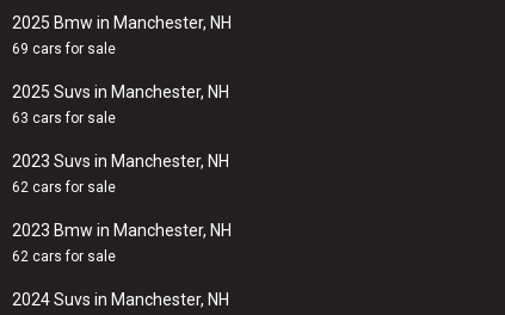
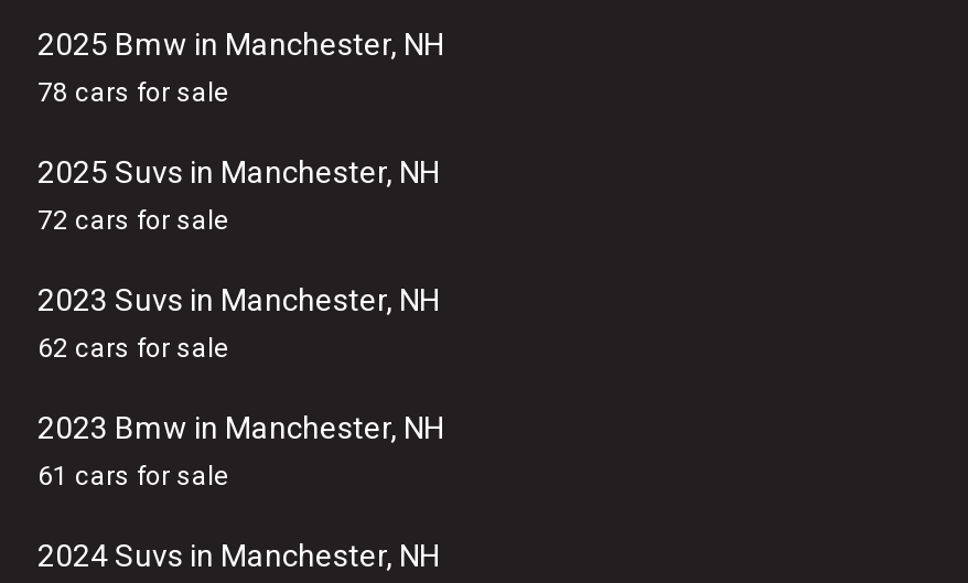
- 69 cars for sale
+ 78 cars for sale

- 63 cars for sale
+ 72 cars for sale

- 62 cars for sale
+ 61 cars for sale
